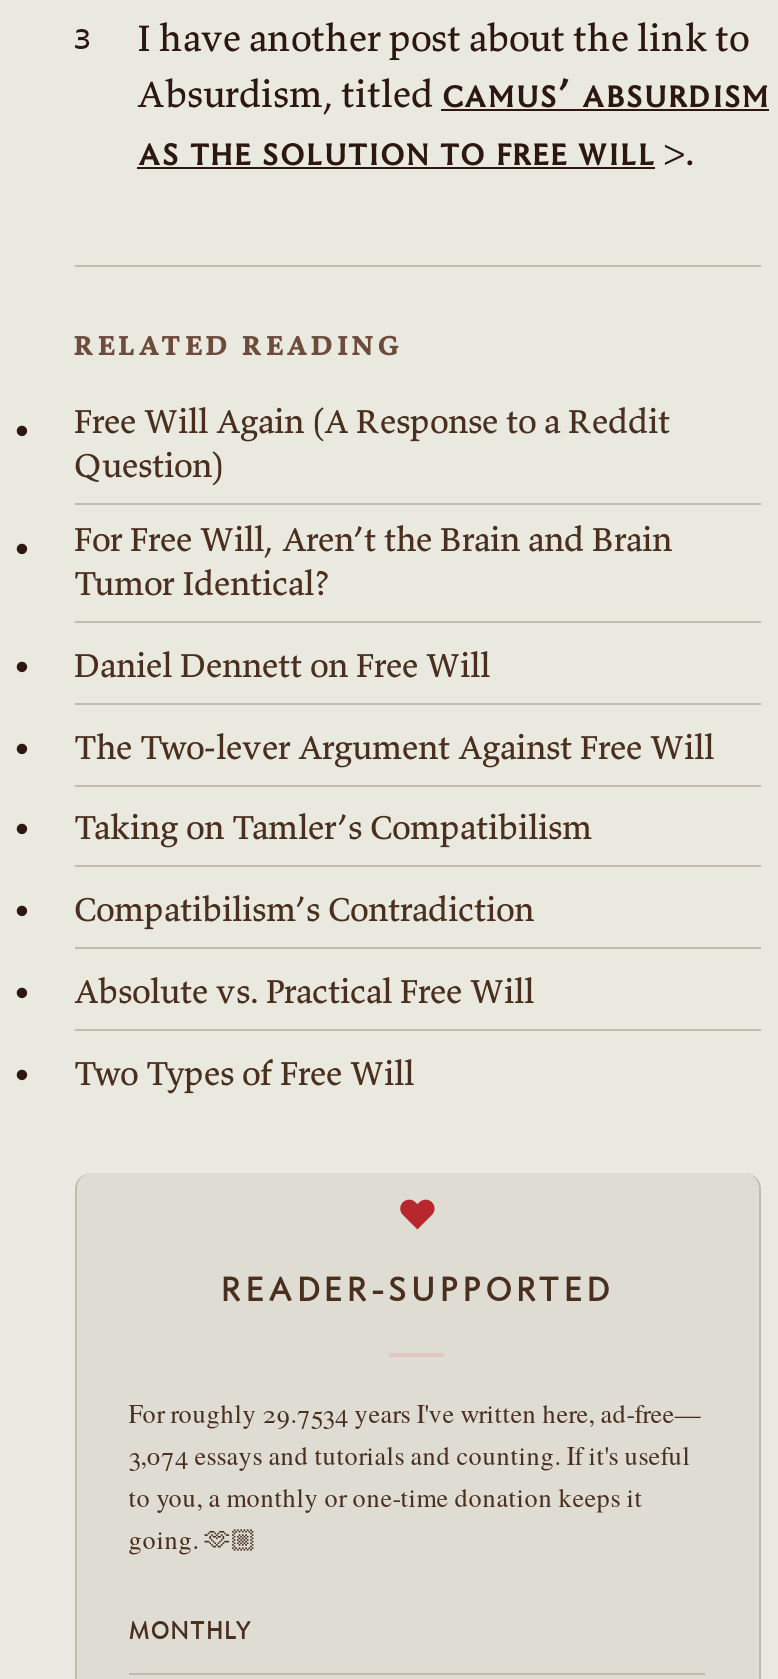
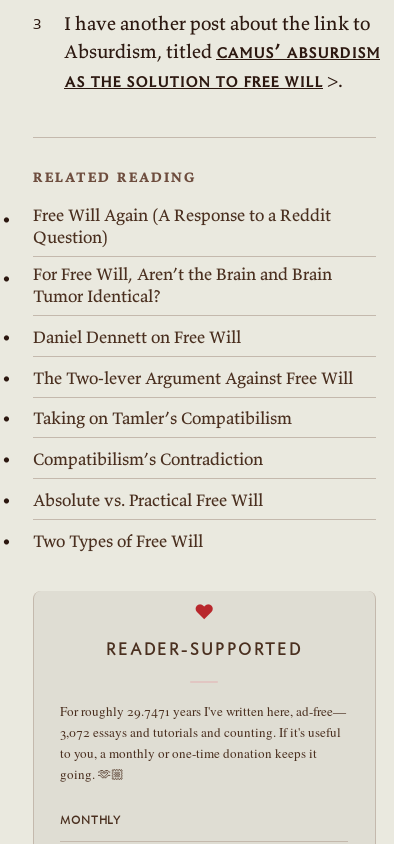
- For roughly 29.7534 years I've written here, ad-free—
+ For roughly 29.7471 years I've written here, ad-free—

- 3,074 essays and tutorials and counting. If it's useful
+ 3,072 essays and tutorials and counting. If it's useful
